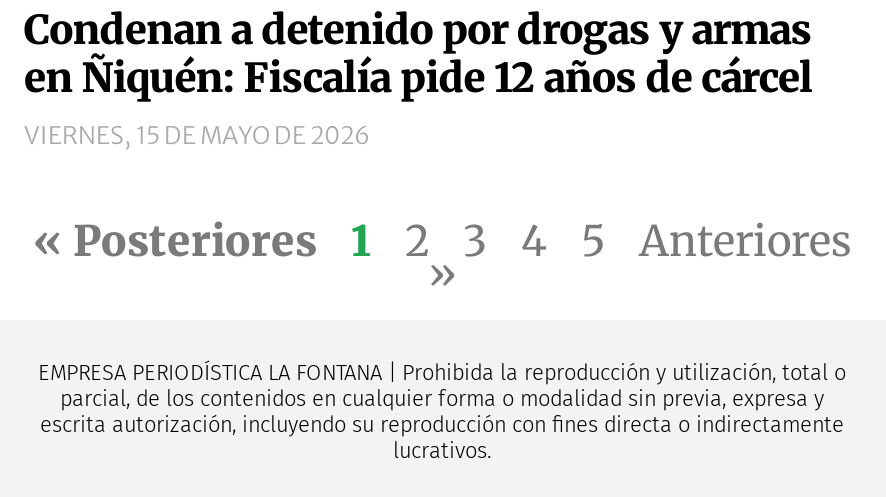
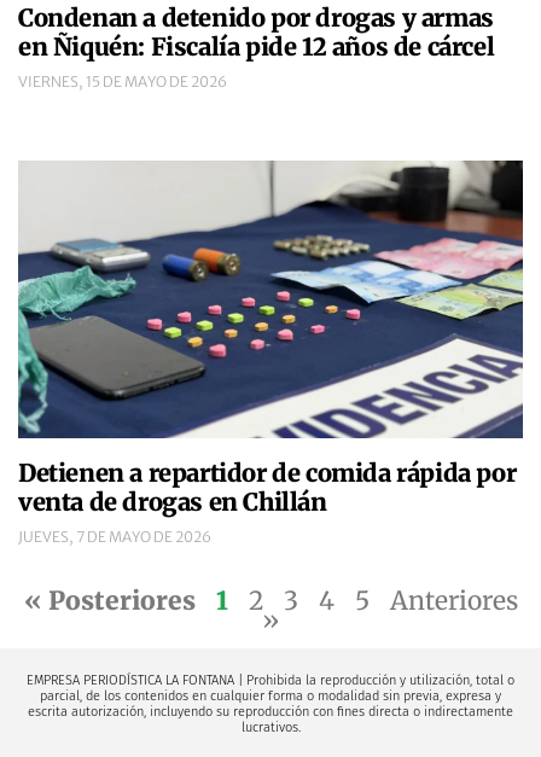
+ [image]
+ Detienen a repartidor de comida rápida por
+ venta de drogas en Chillán
+ JUEVES, 7 DE MAYO DE 2026
